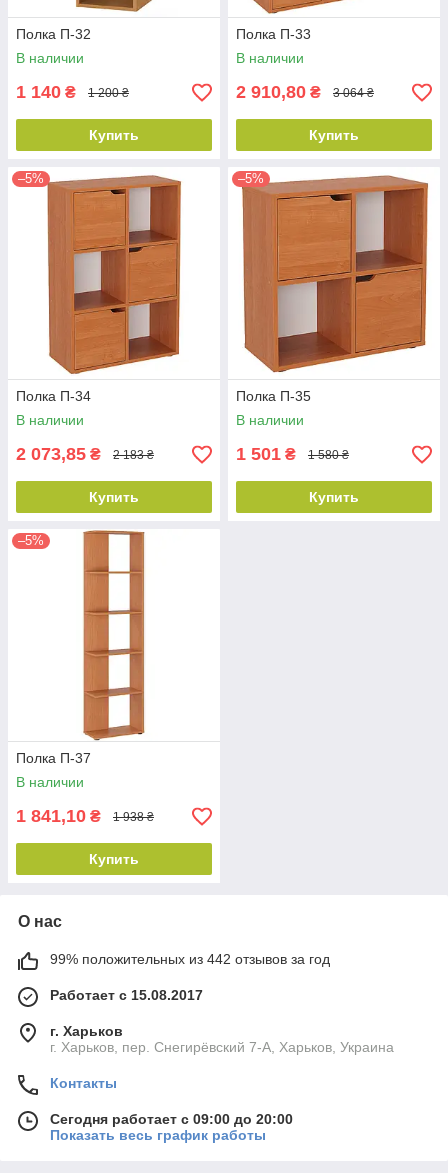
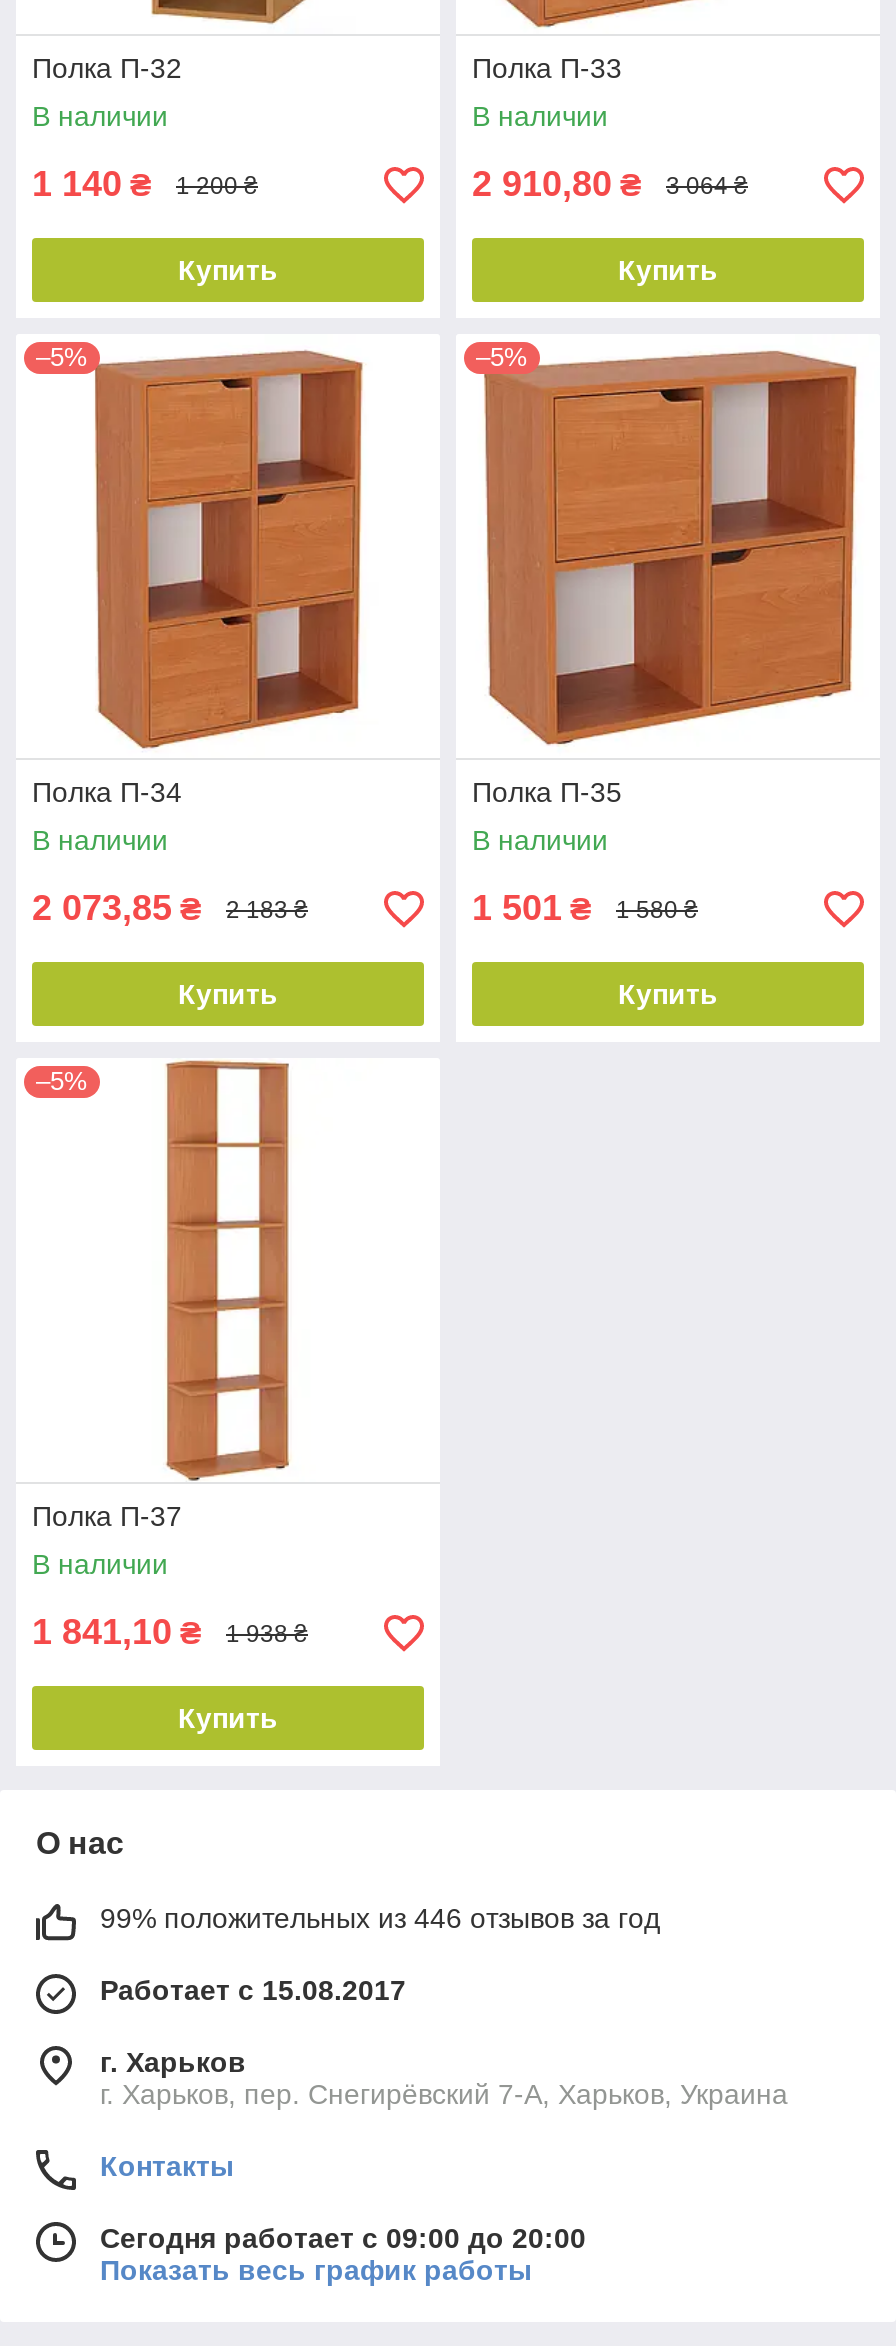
- 99% положительных из 442 отзывов за год
+ 99% положительных из 446 отзывов за год
